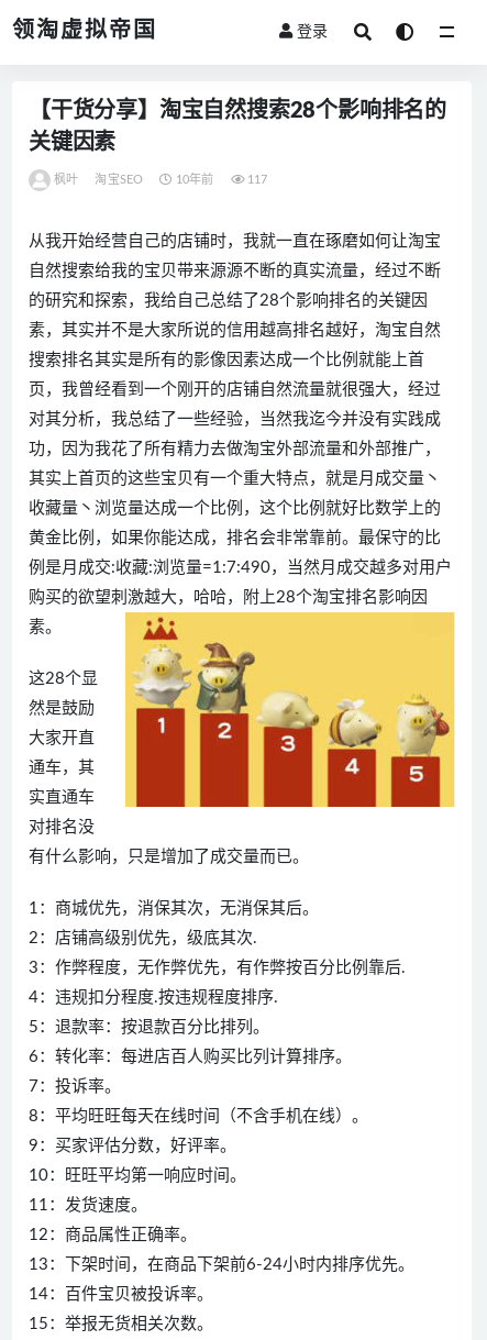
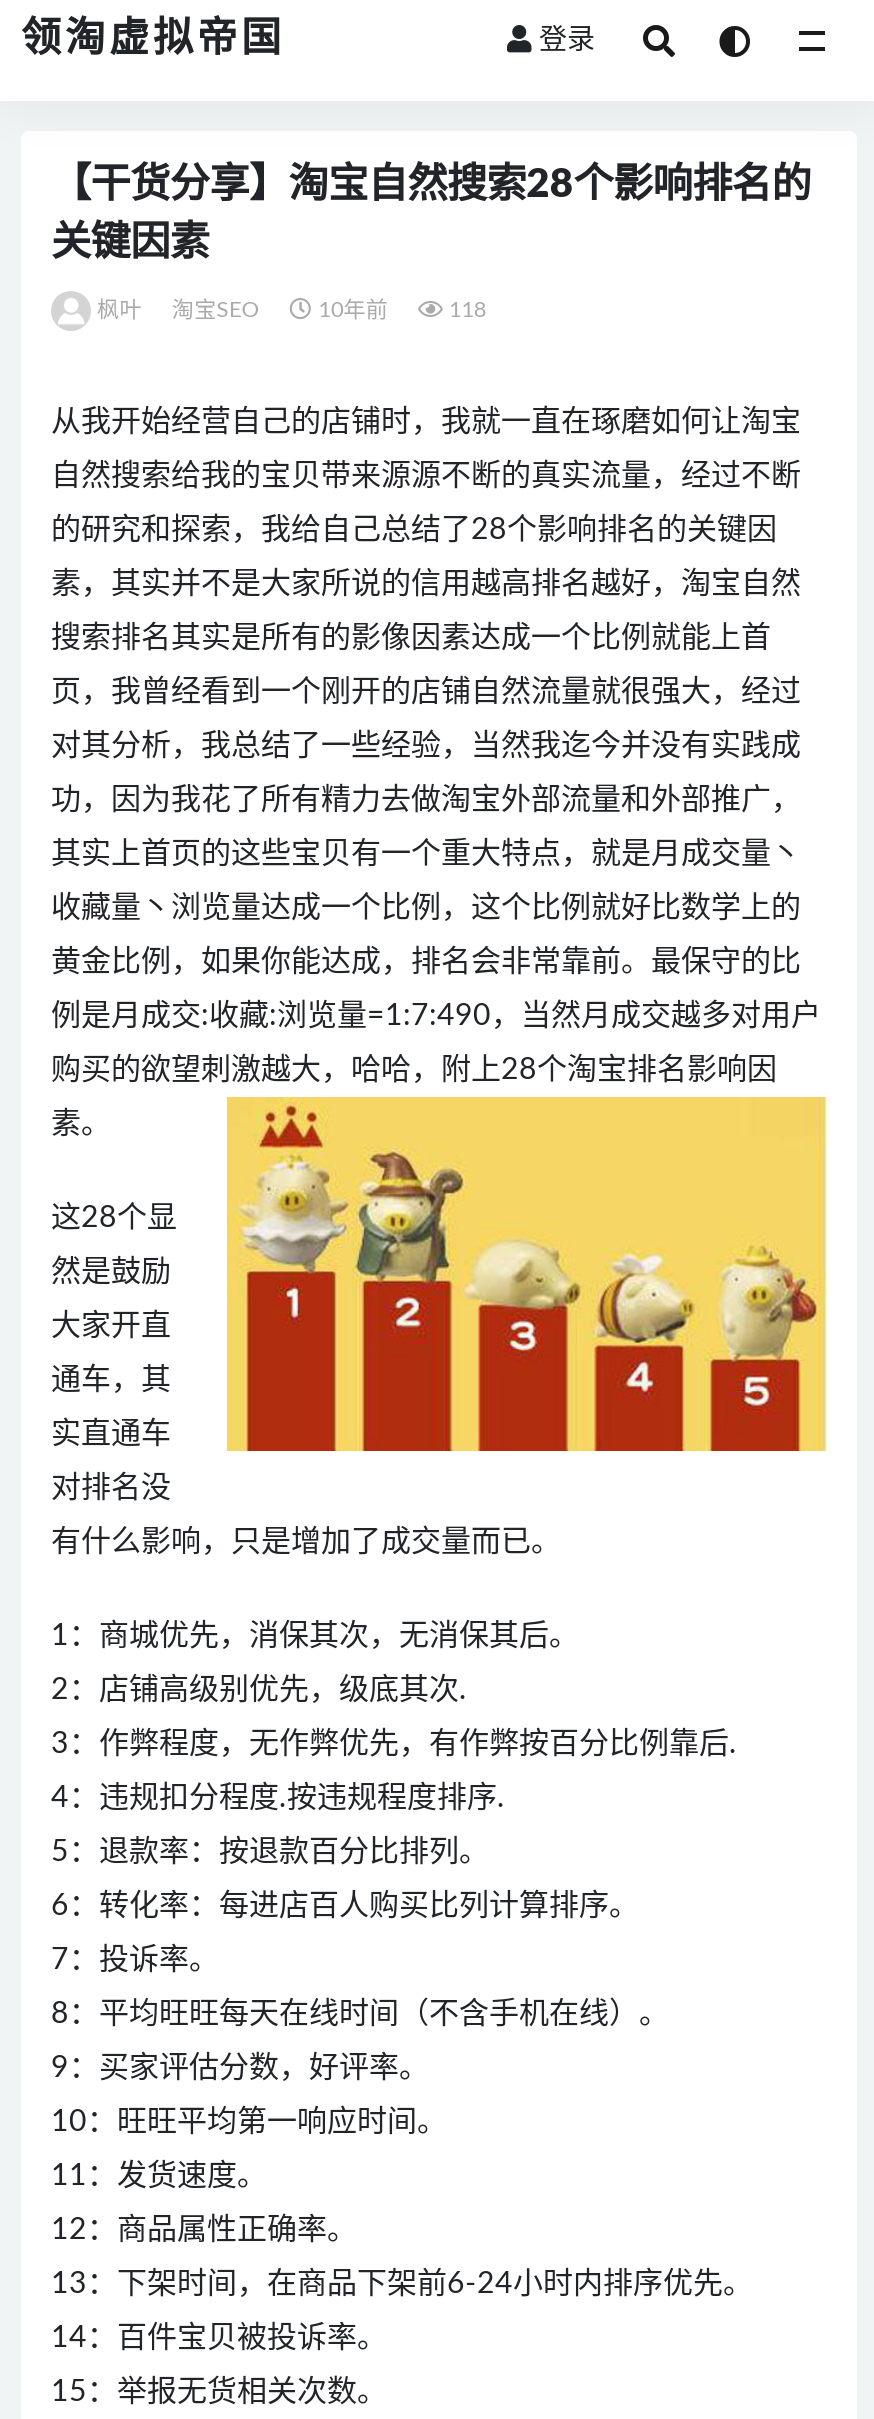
- 117
+ 118
